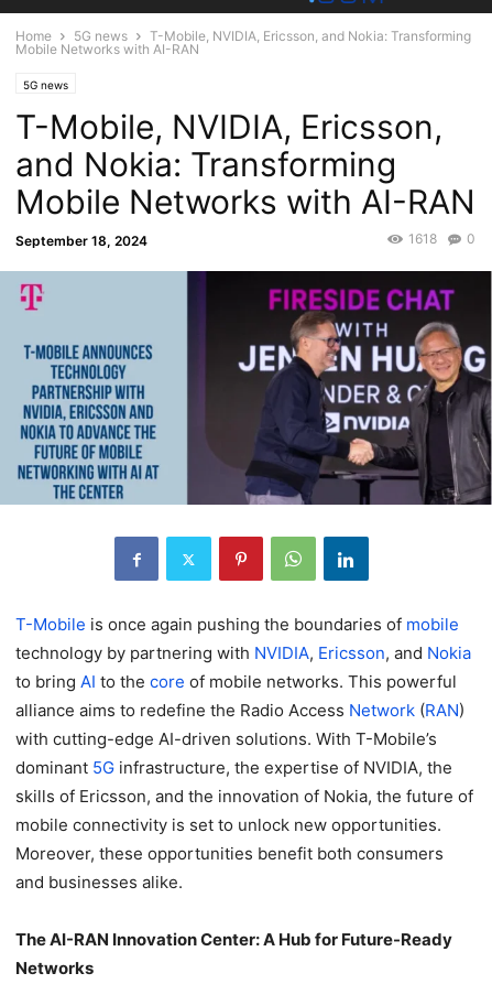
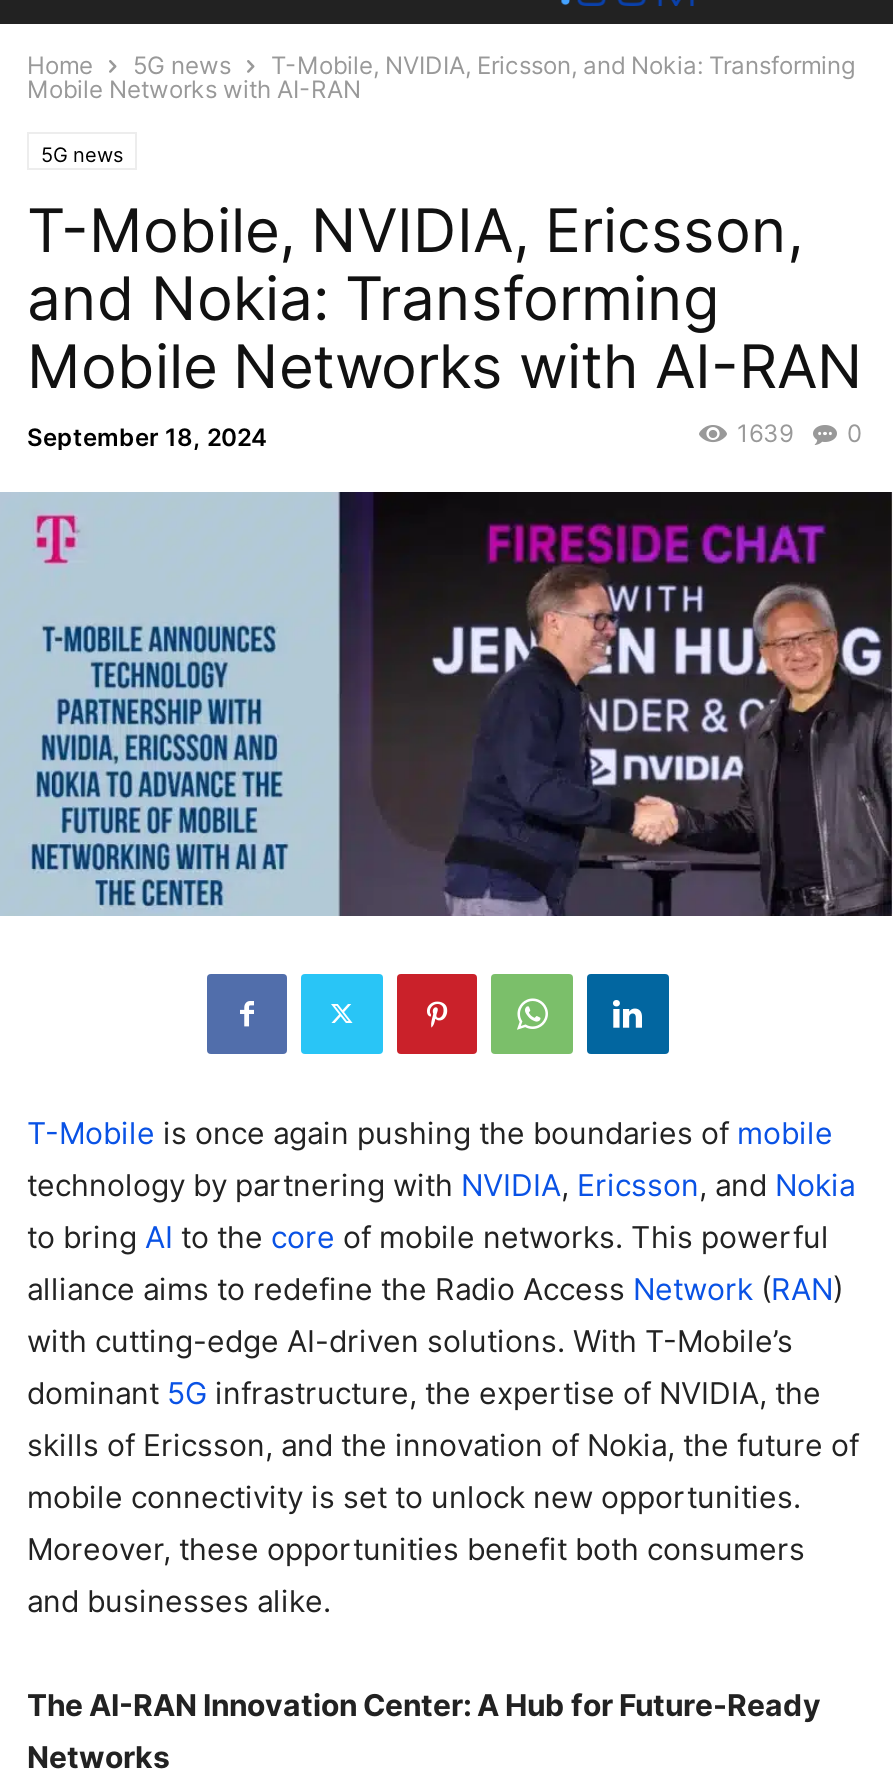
- 1618 0
+ 1639 0
